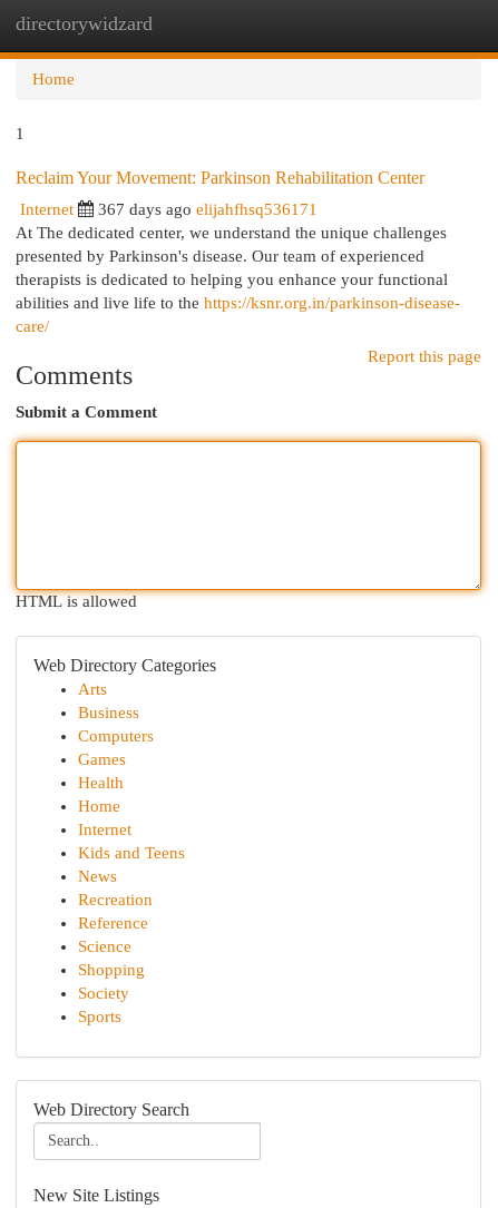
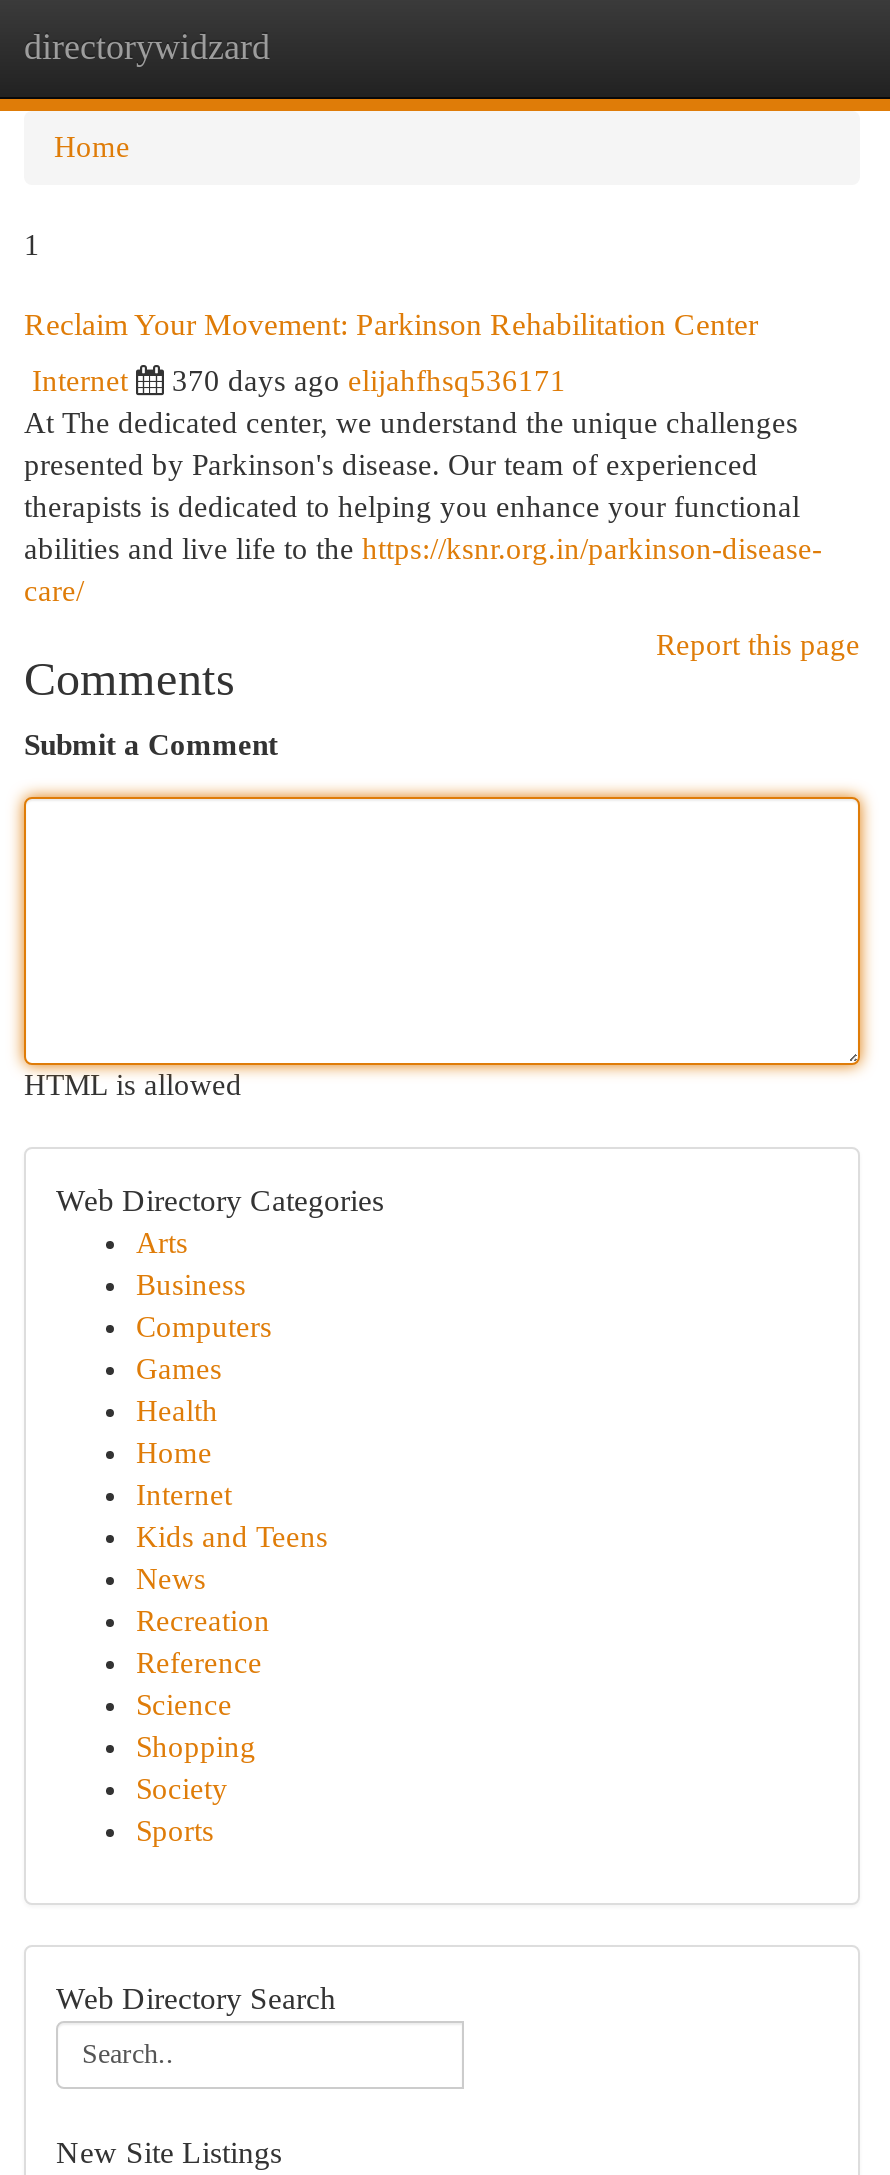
- 367 days ago elijahfhsq536171
+ 370 days ago elijahfhsq536171
